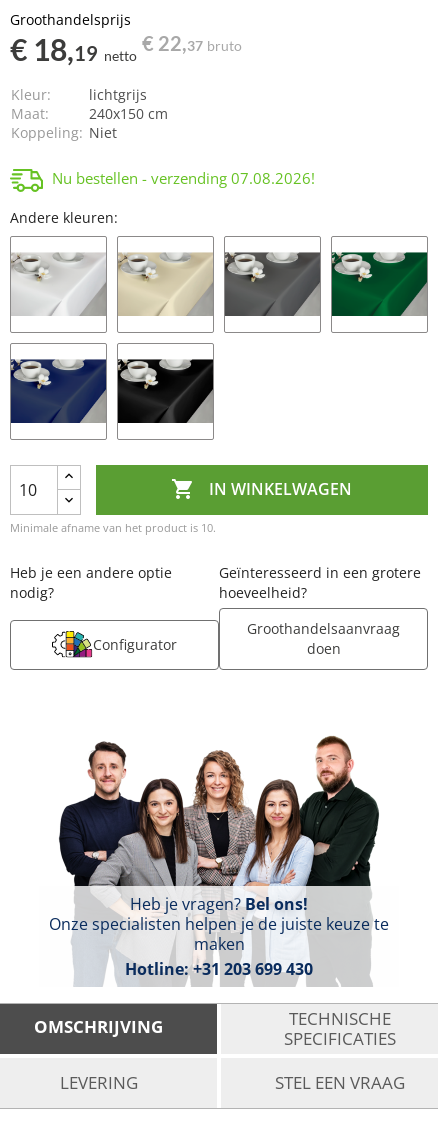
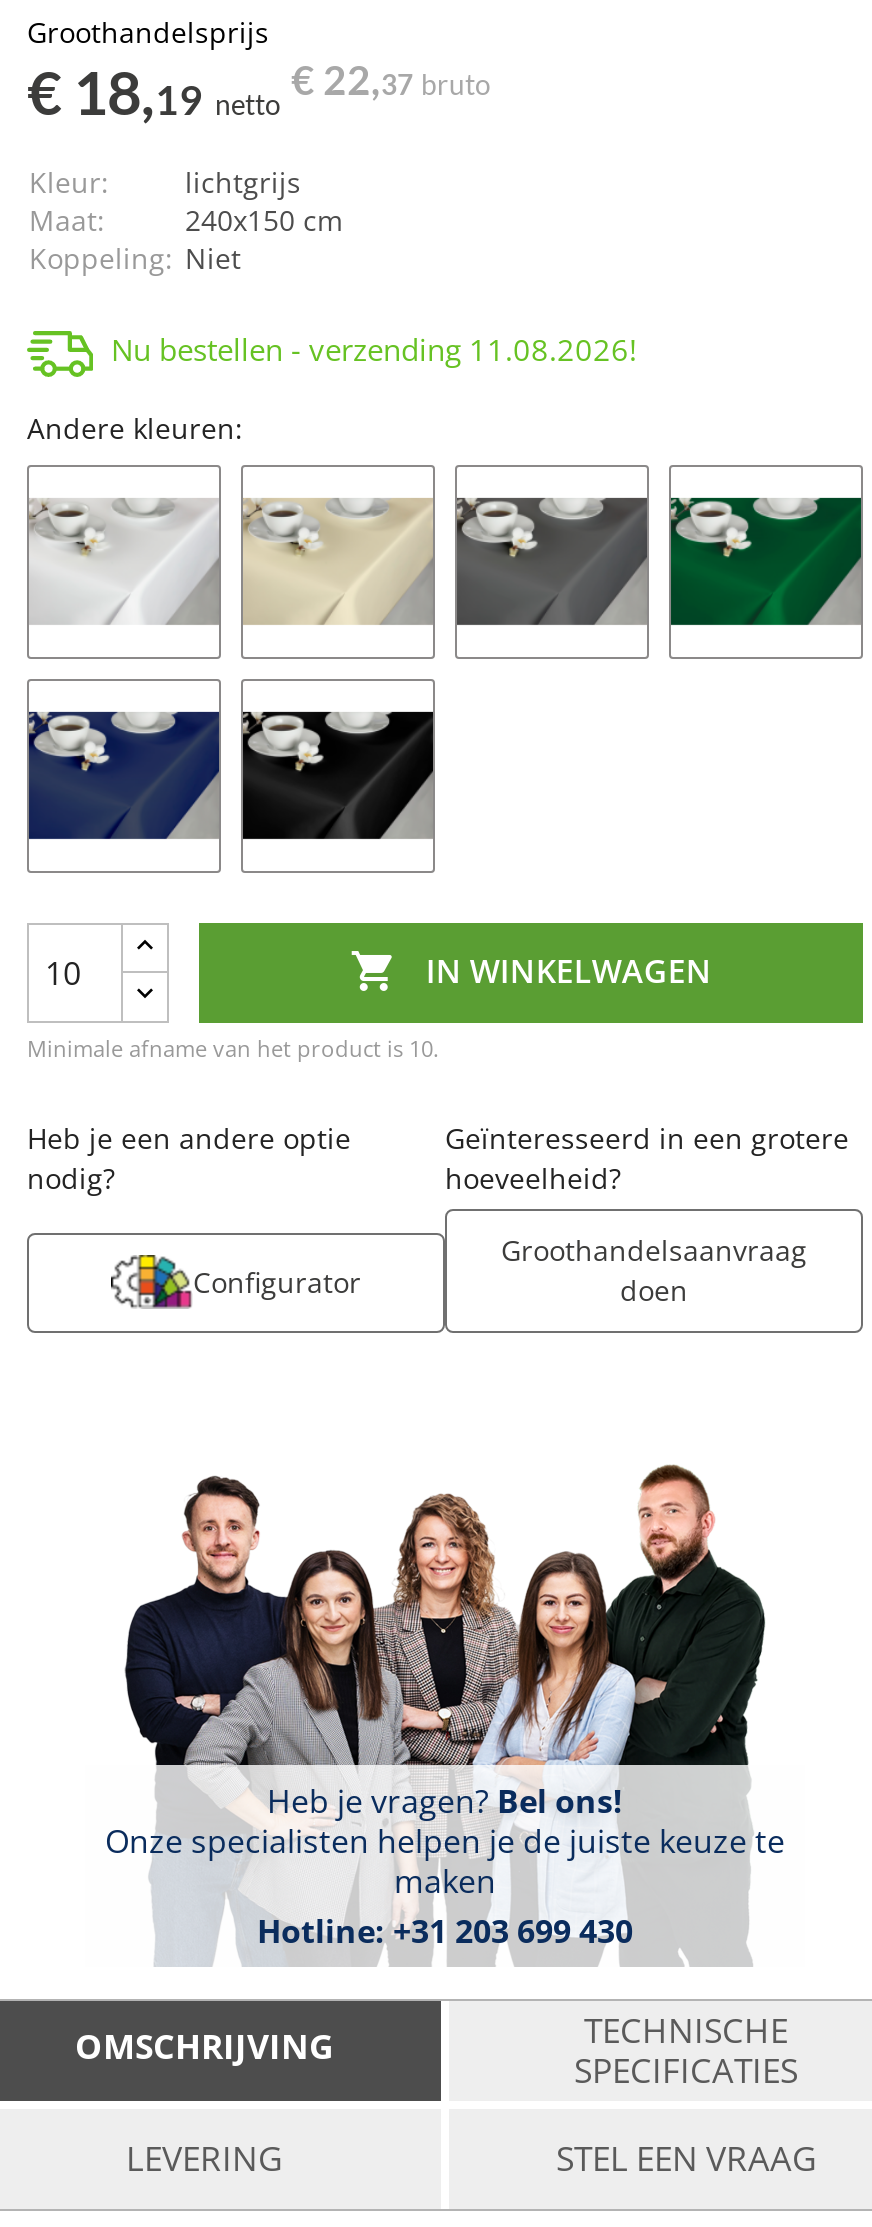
- Nu bestellen - verzending 07.08.2026!
+ Nu bestellen - verzending 11.08.2026!
